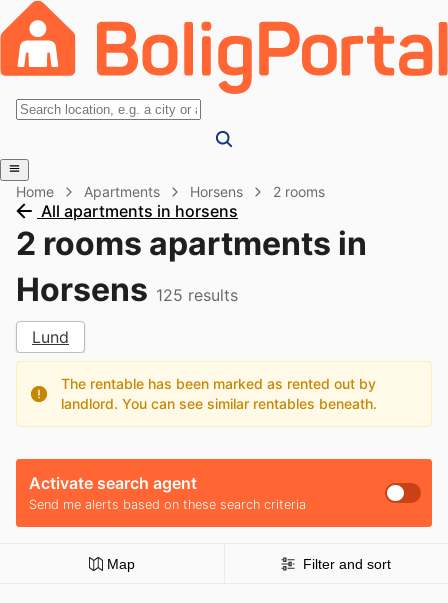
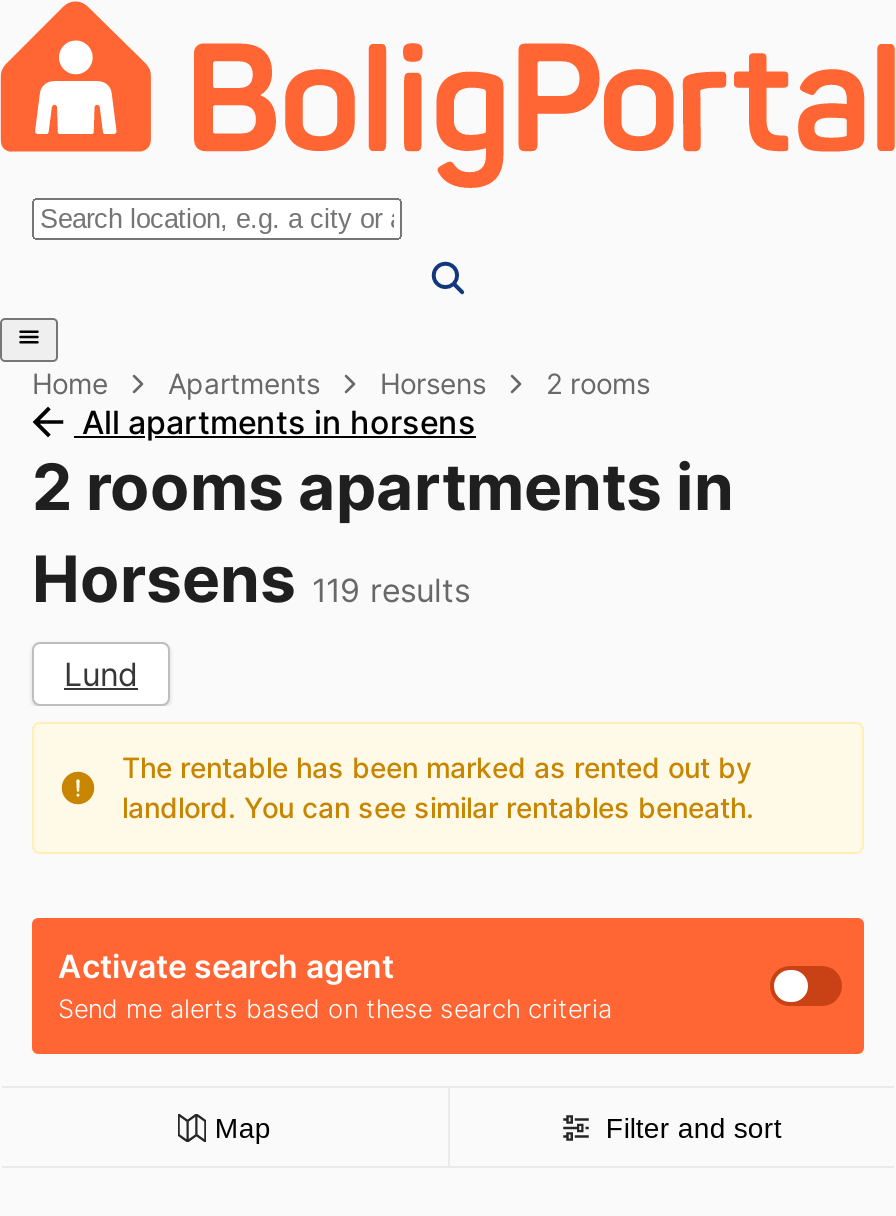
- Horsens 125 results
+ Horsens 119 results
